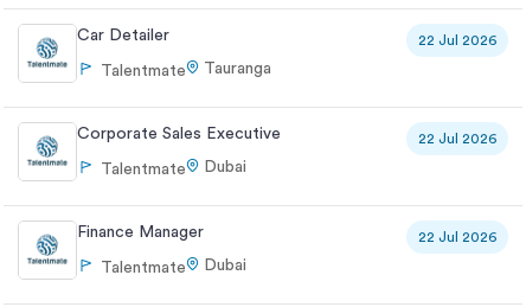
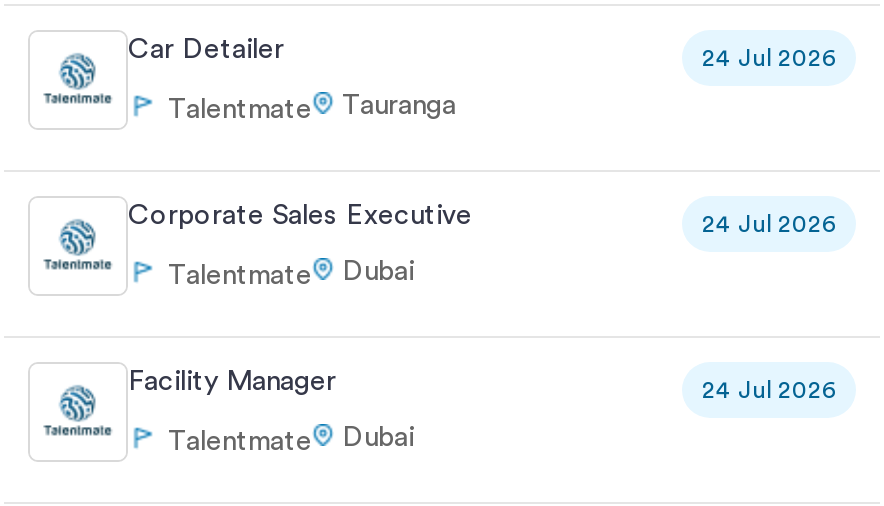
- 22 Jul 2026
+ 24 Jul 2026

- 22 Jul 2026
+ 24 Jul 2026

- Finance Manager
+ Facility Manager

- 22 Jul 2026
+ 24 Jul 2026
